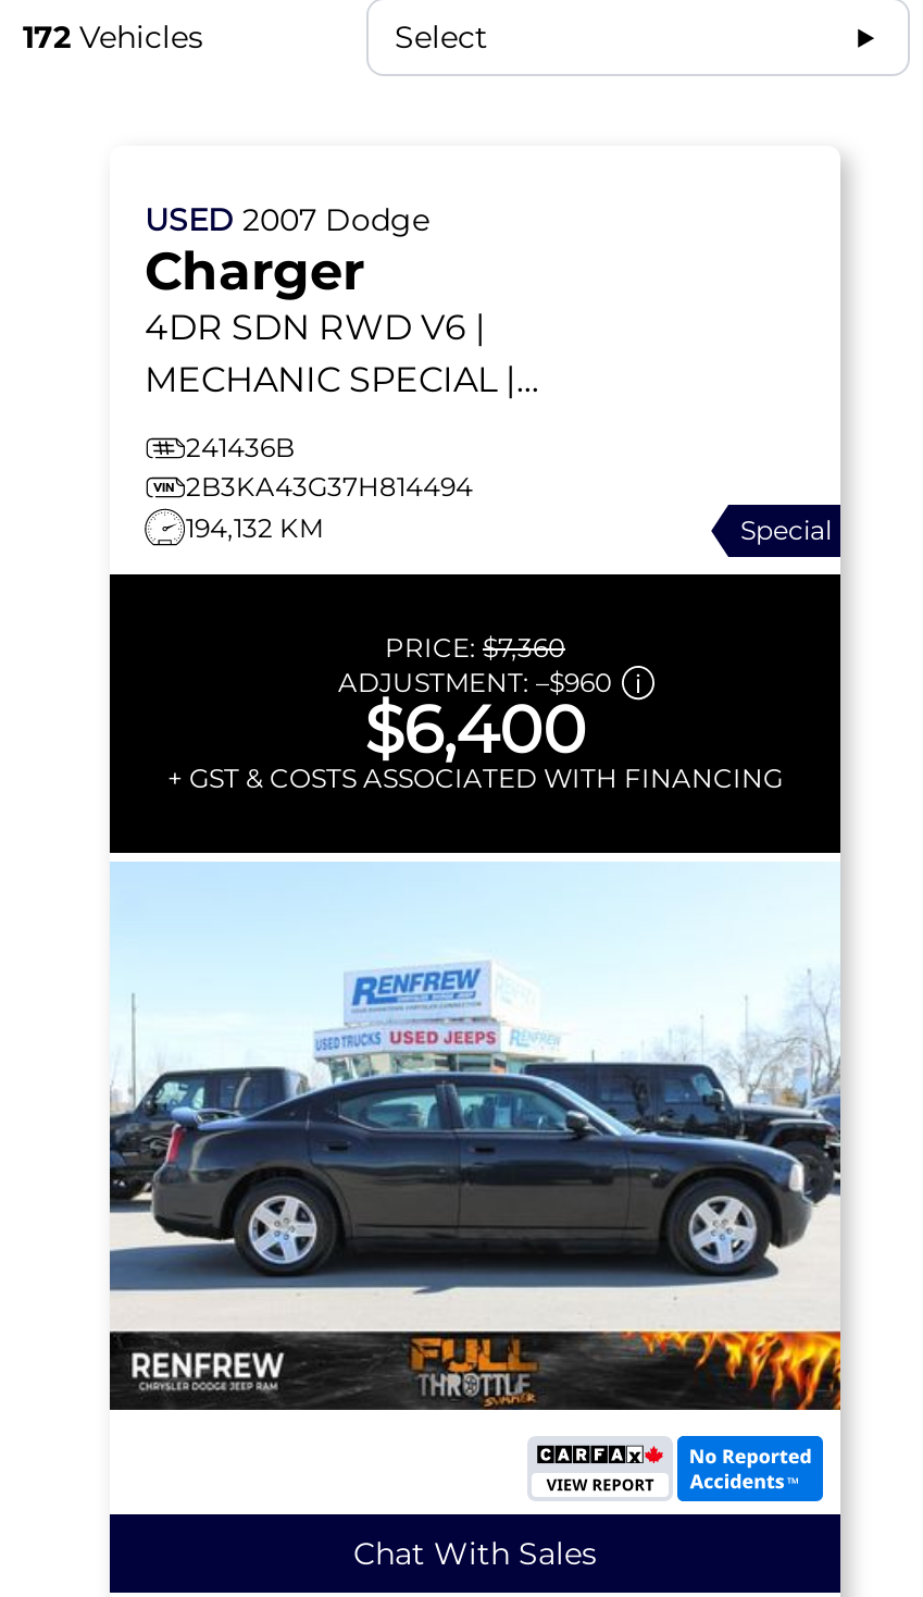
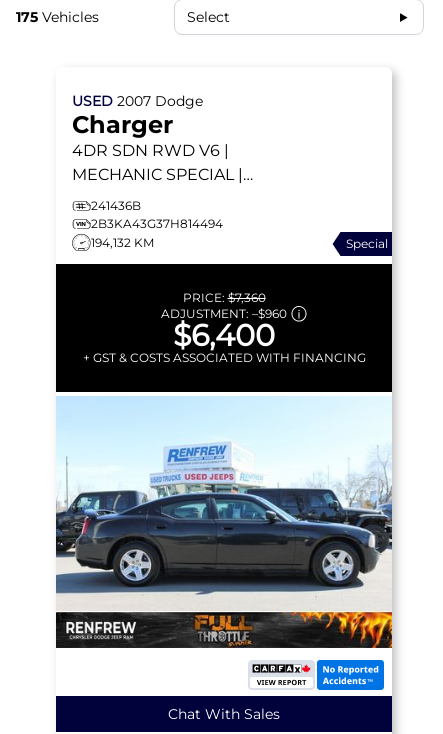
- 172 Vehicles
+ 175 Vehicles
